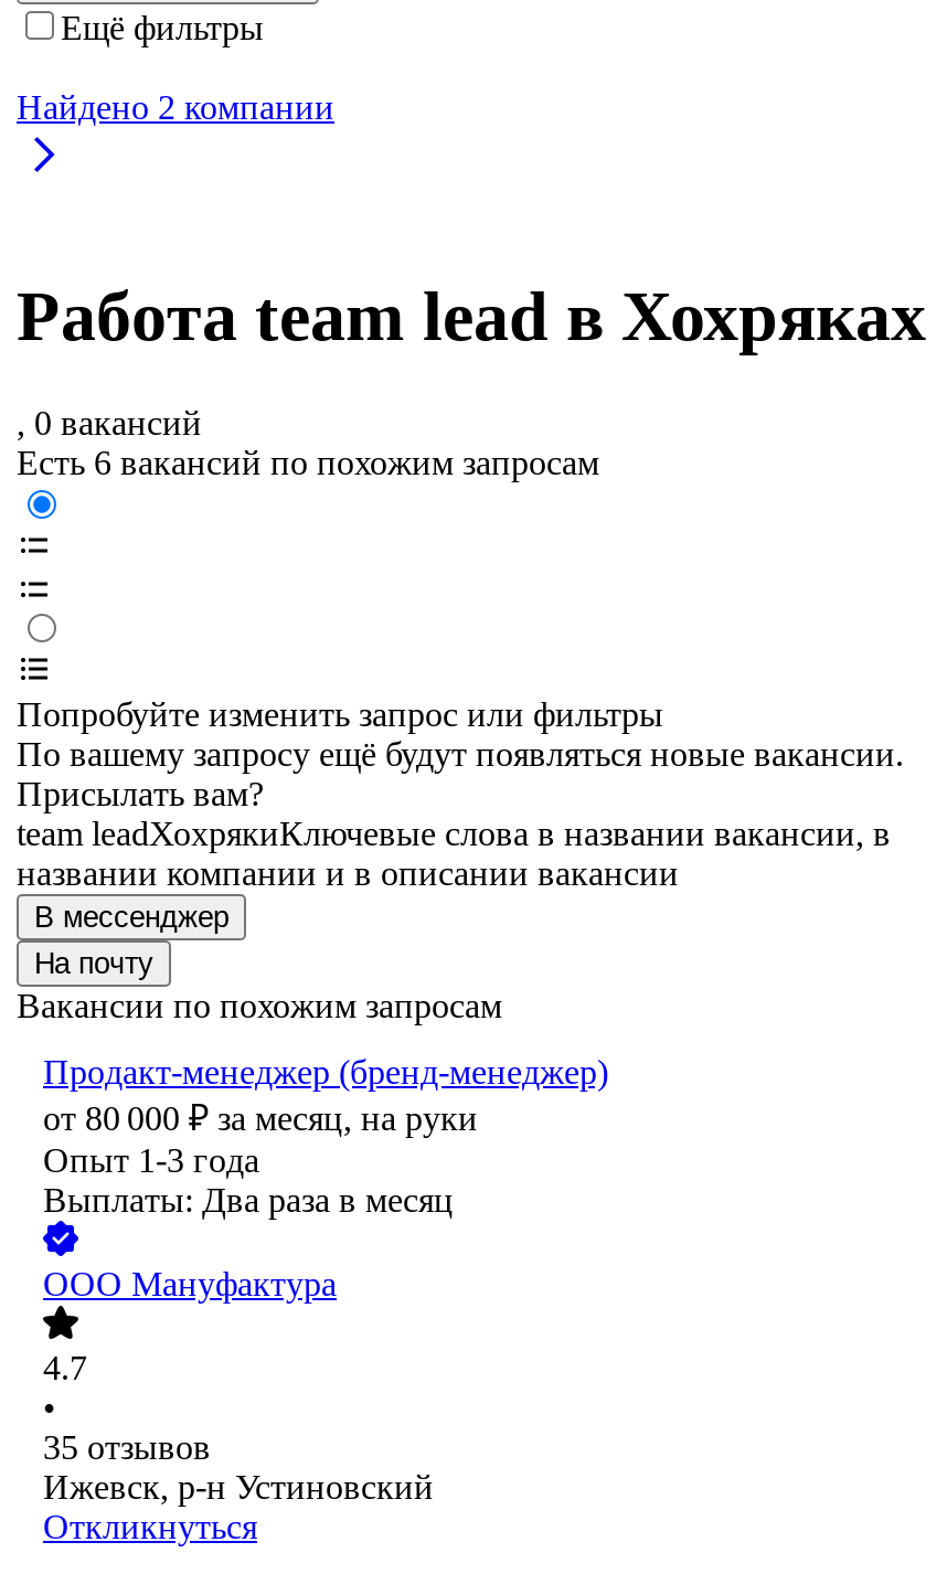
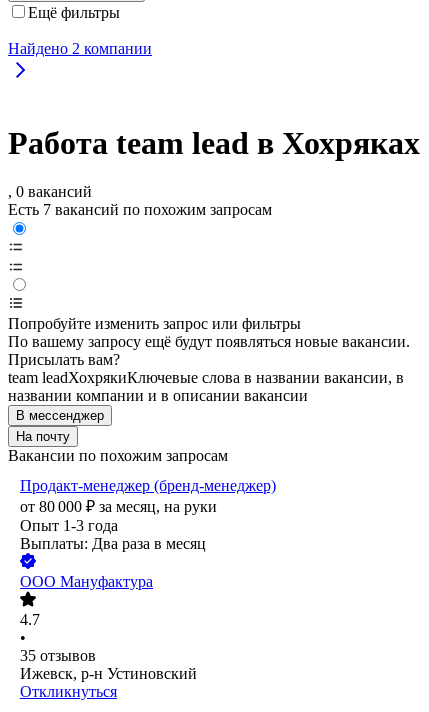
- Есть 6 вакансий по похожим запросам
+ Есть 7 вакансий по похожим запросам
